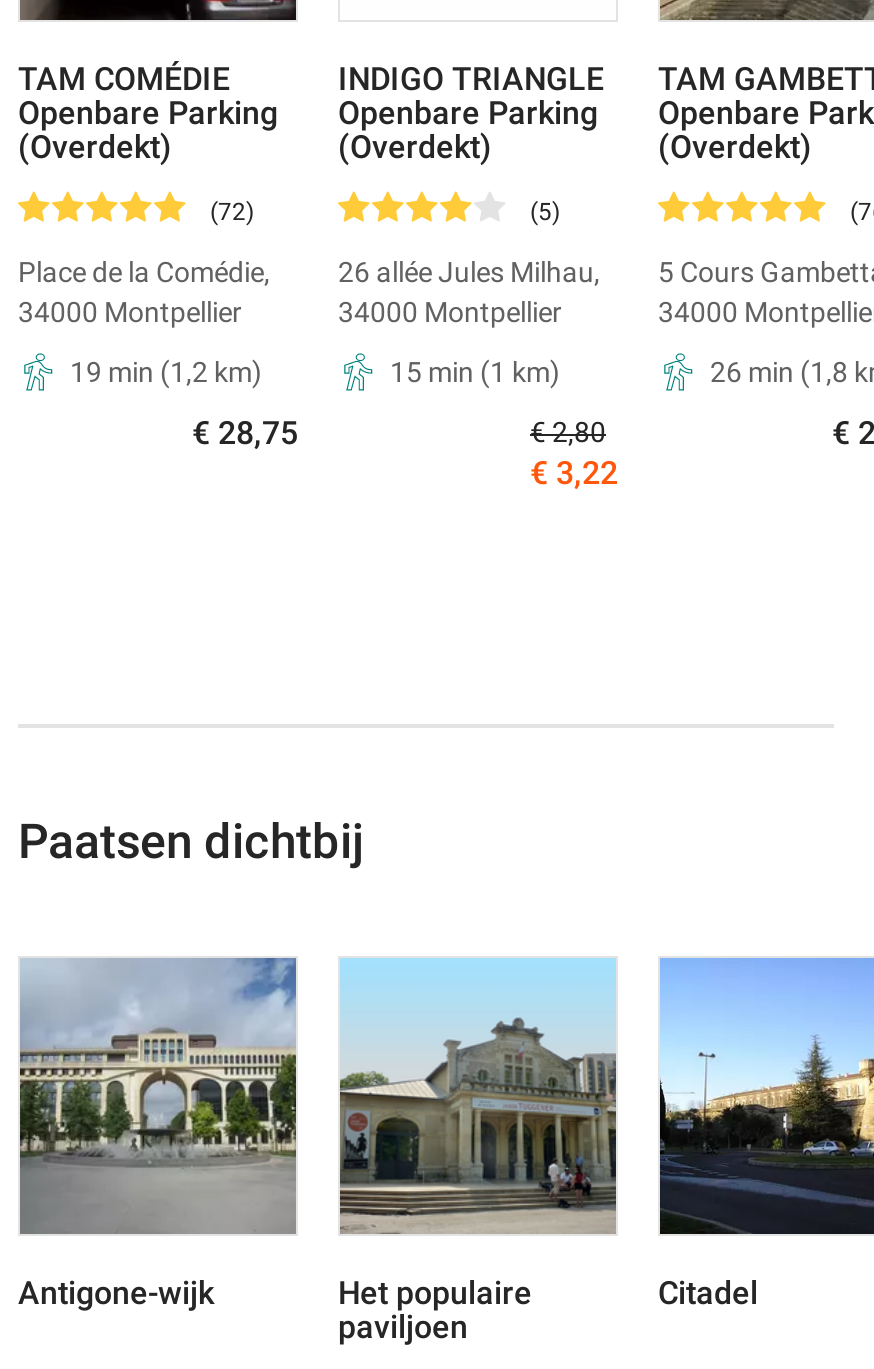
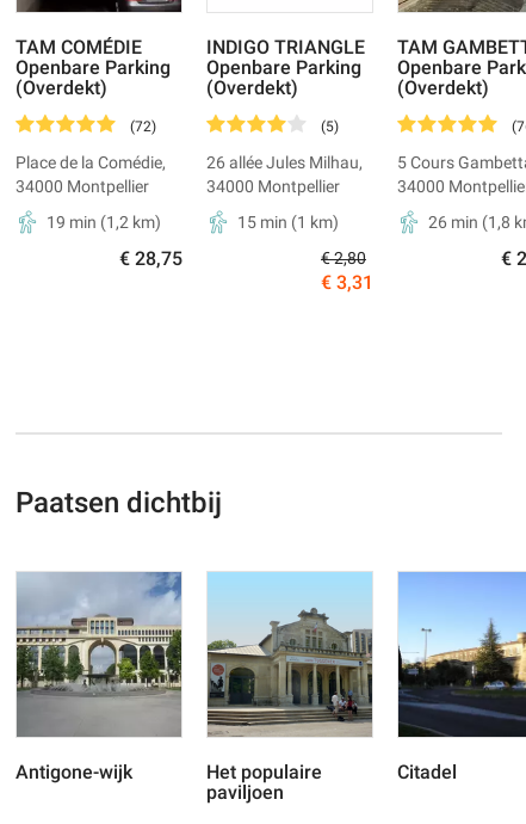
- € 3,22
+ € 3,31
